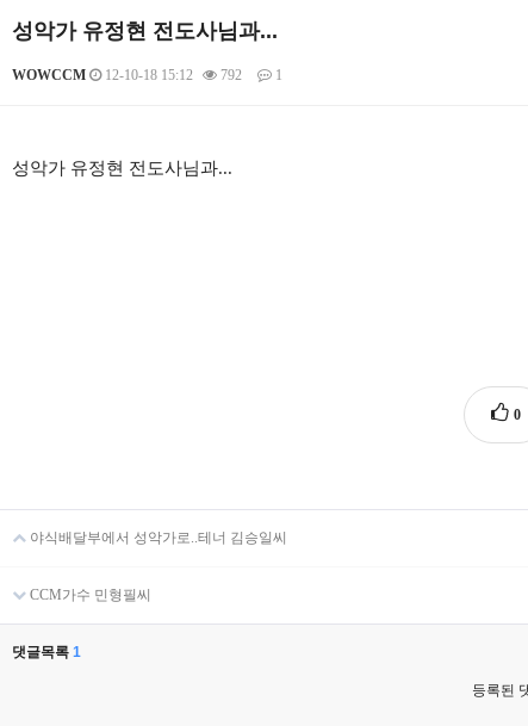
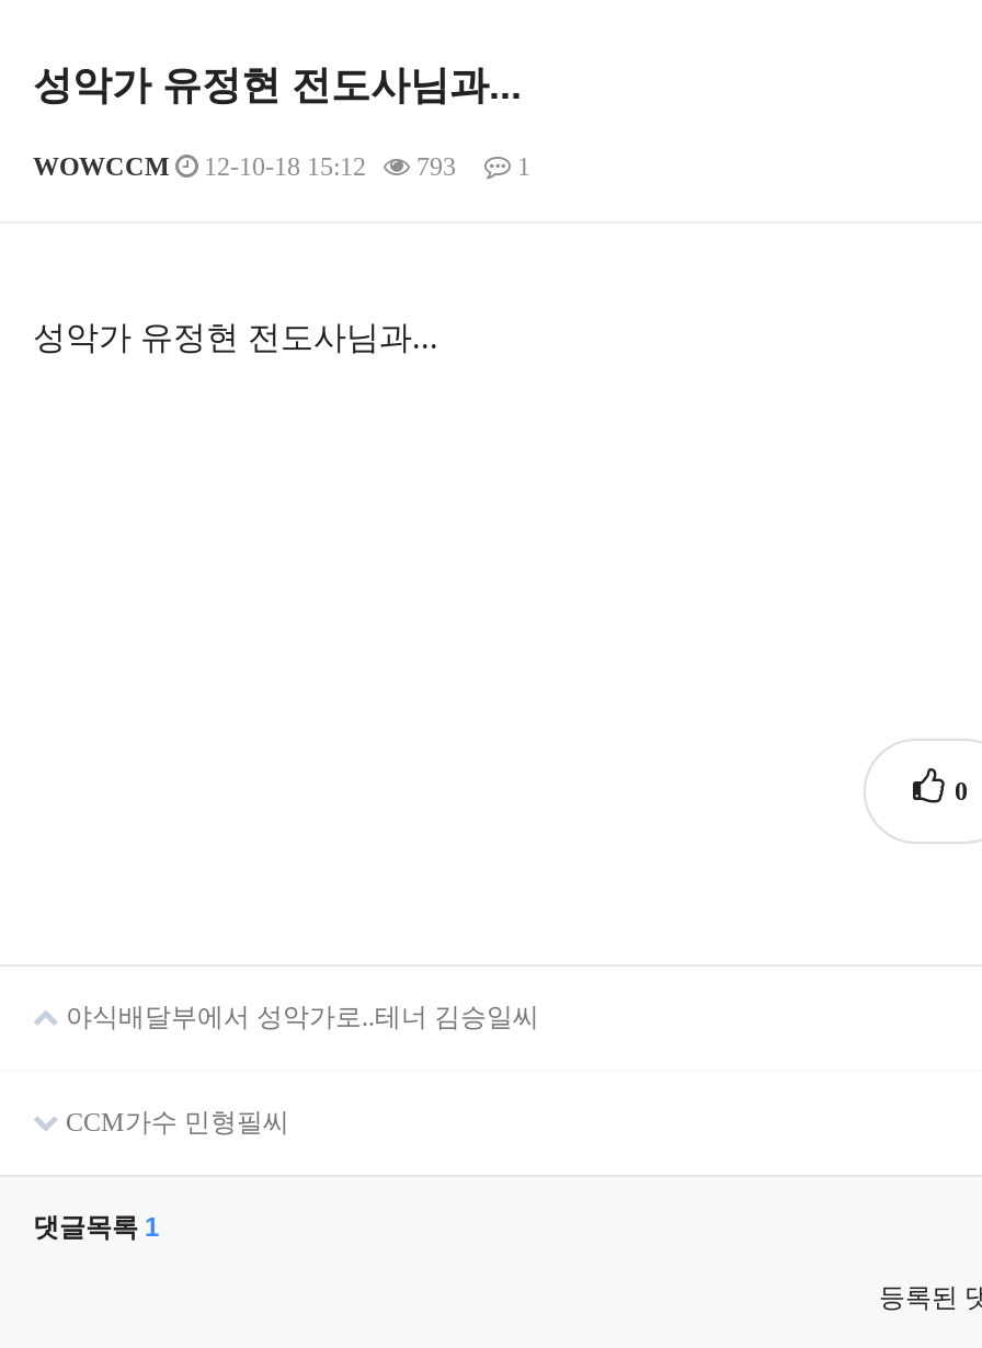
- WOWCCM 12-10-18 15:12 792 1
+ WOWCCM 12-10-18 15:12 793 1
